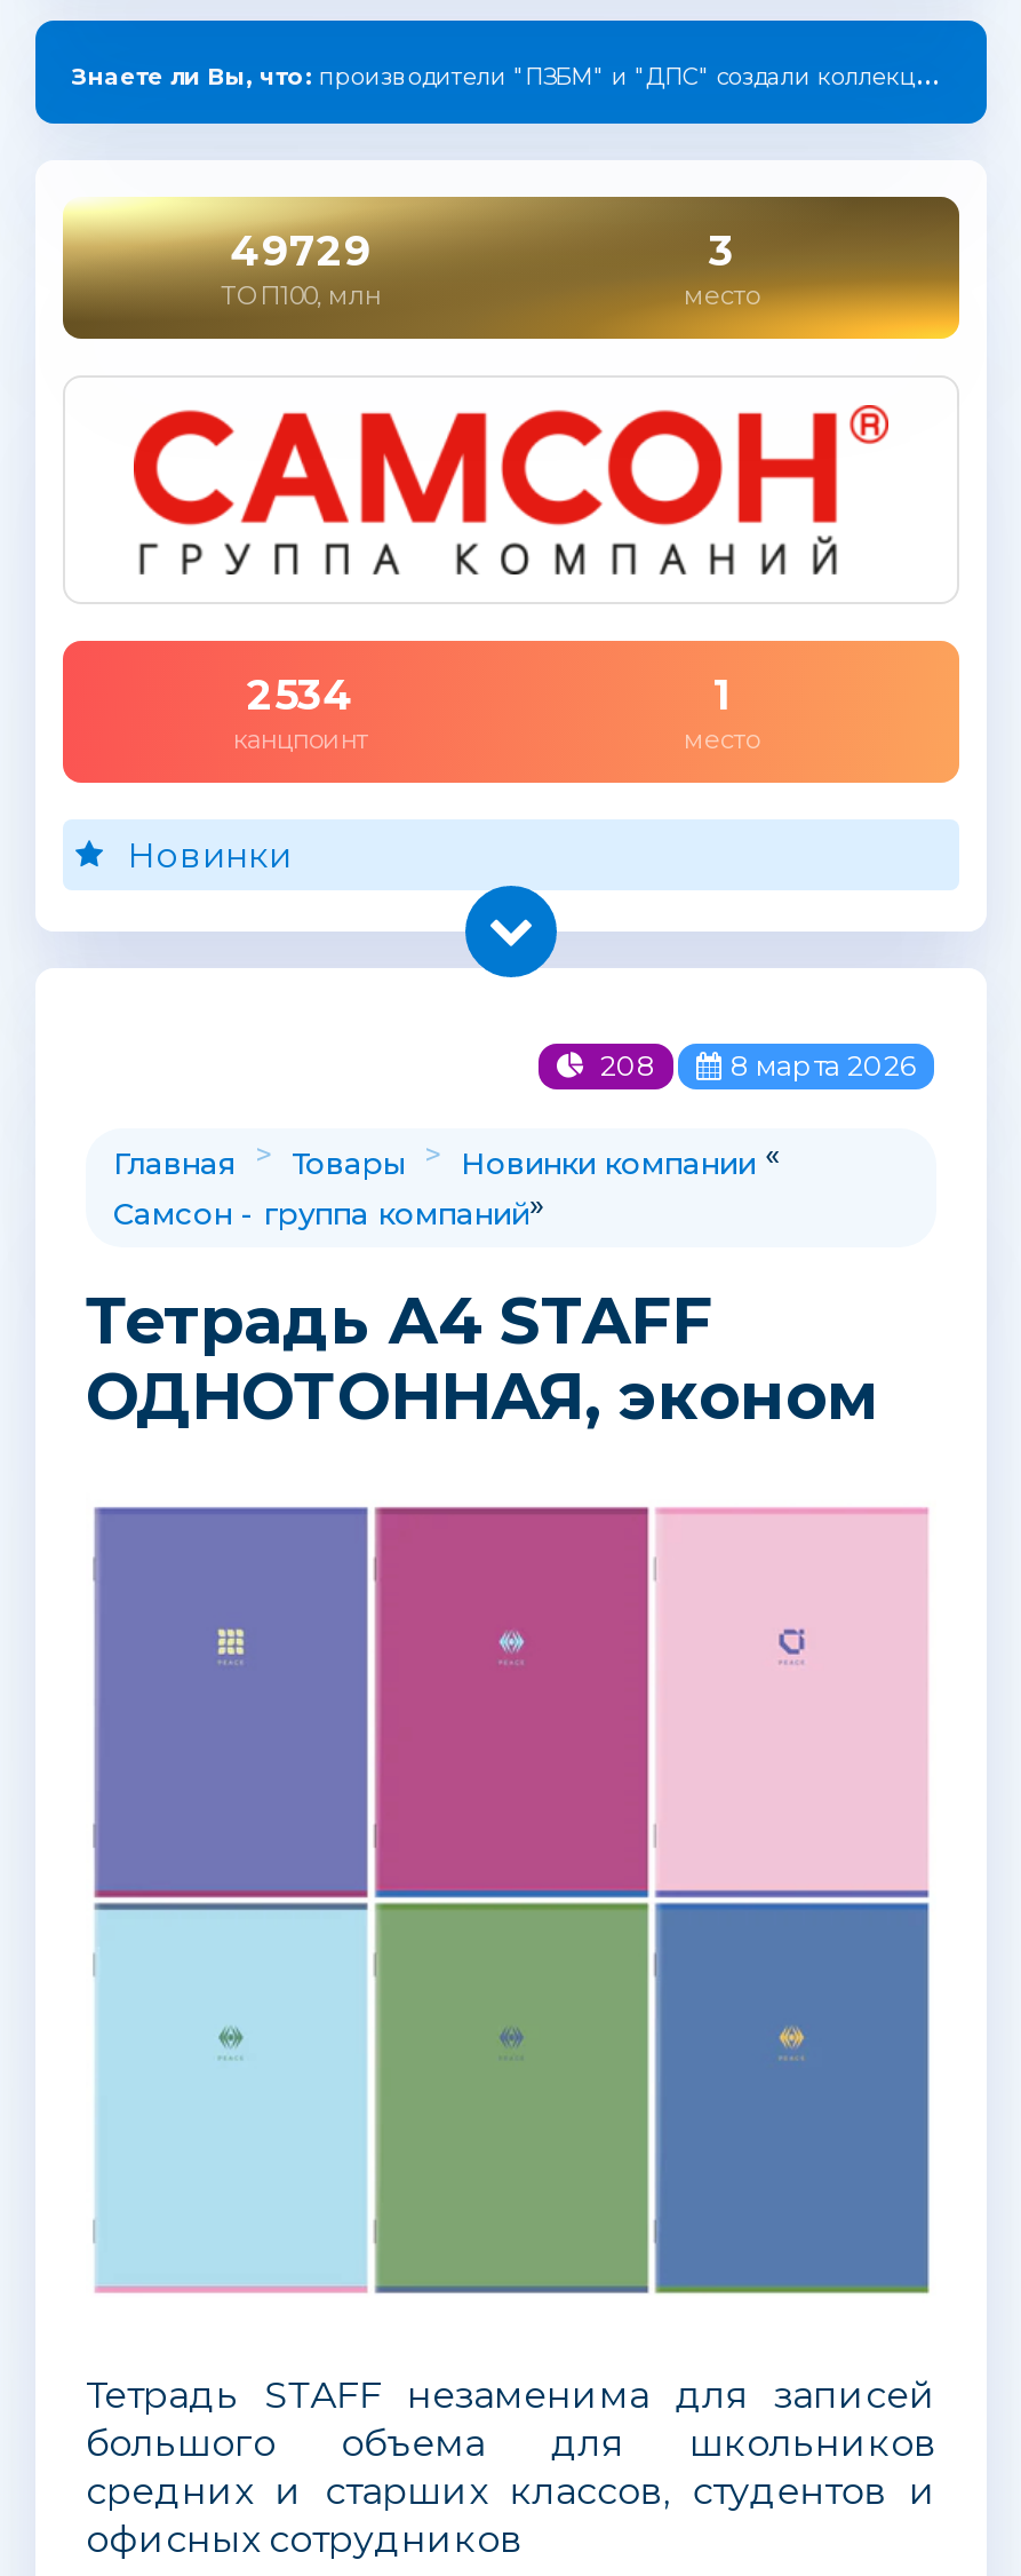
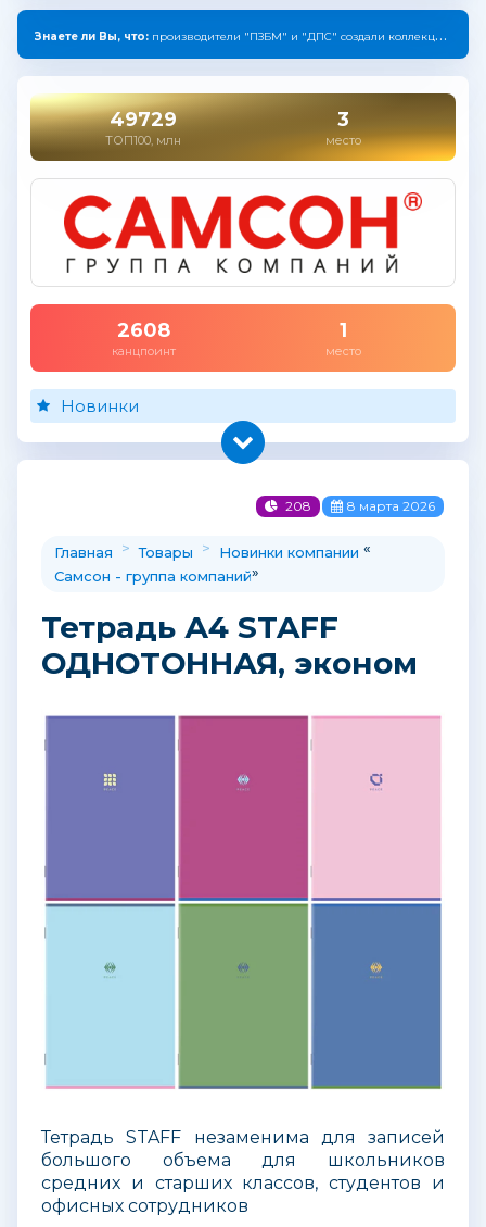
- 2534
+ 2608
